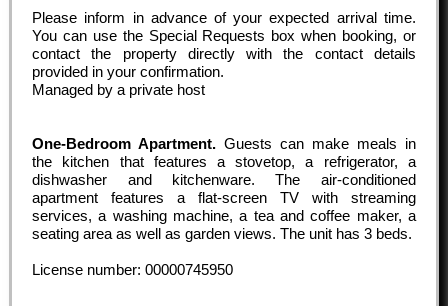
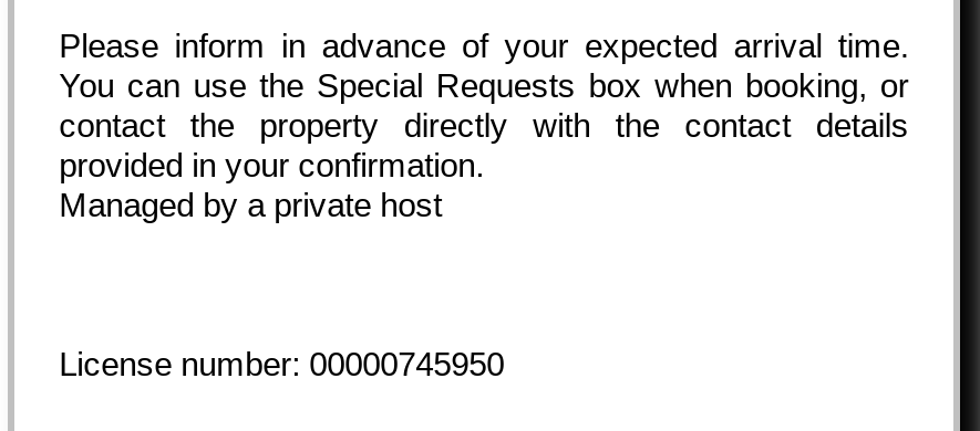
- One-Bedroom Apartment. Guests can make meals in
- the kitchen that features a stovetop, a refrigerator, a
- dishwasher and kitchenware. The air-conditioned
- apartment features a flat-screen TV with streaming
- services, a washing machine, a tea and coffee maker, a
- seating area as well as garden views. The unit has 3 beds.
